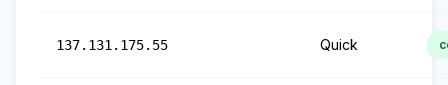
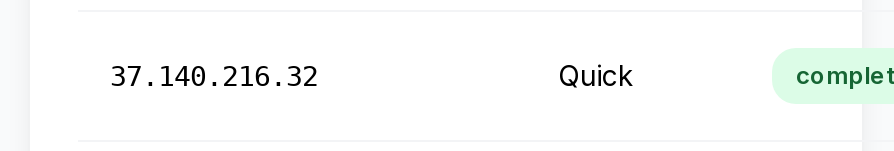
- 137.131.175.55
+ 37.140.216.32
